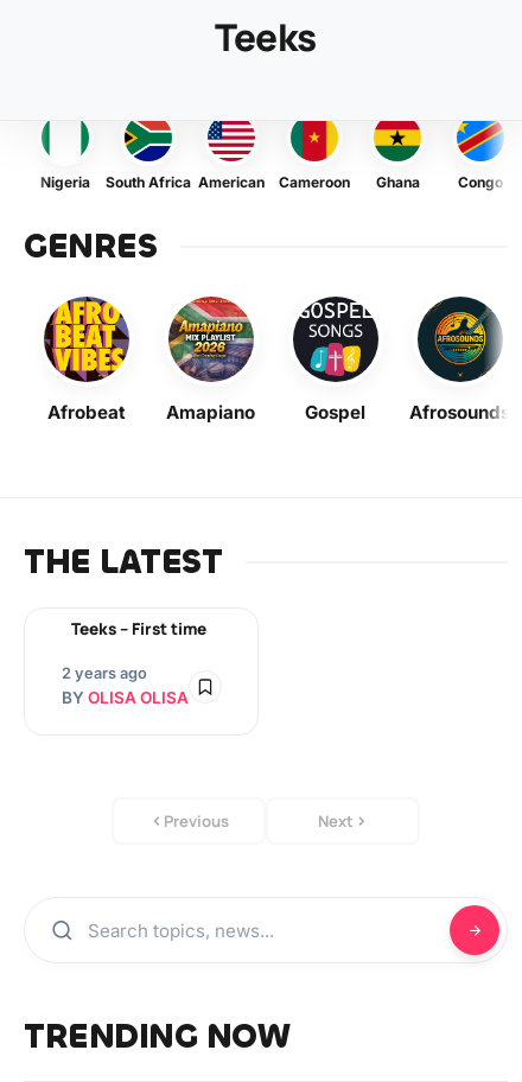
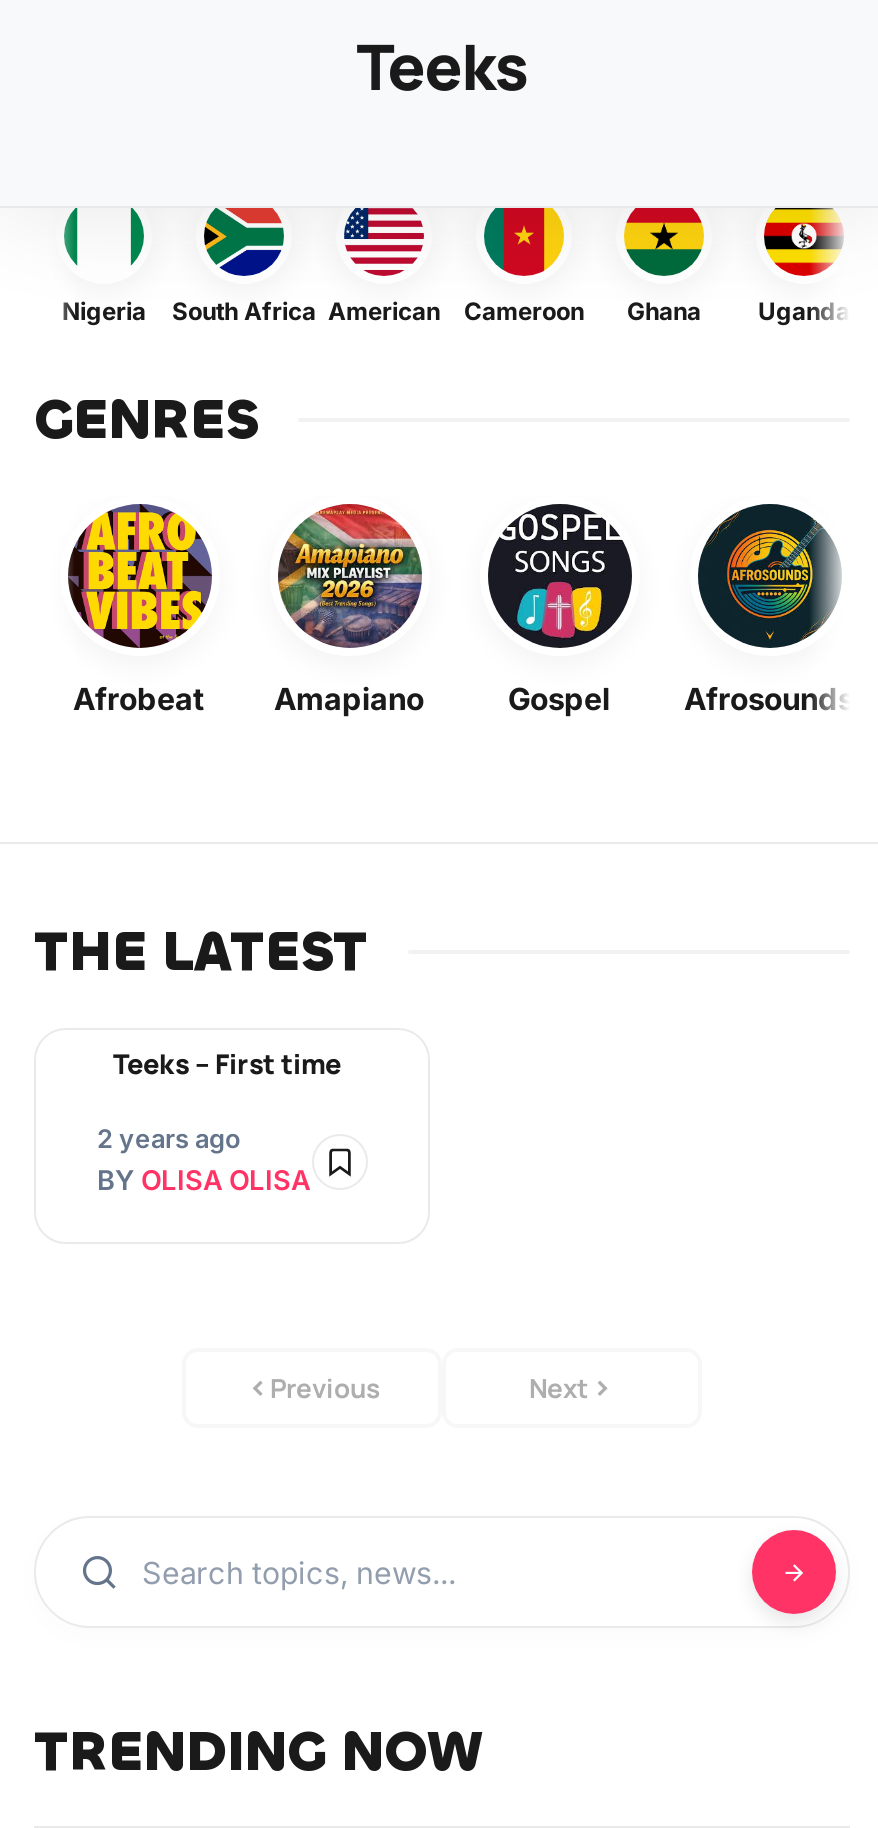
- [image]
- Congo
+ [image]
+ Uganda
